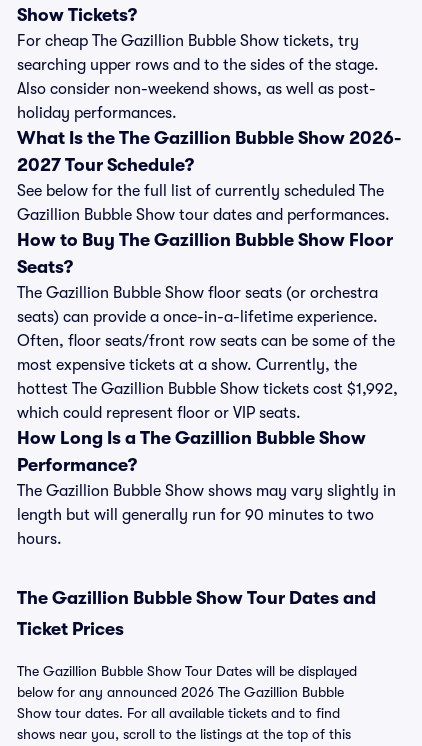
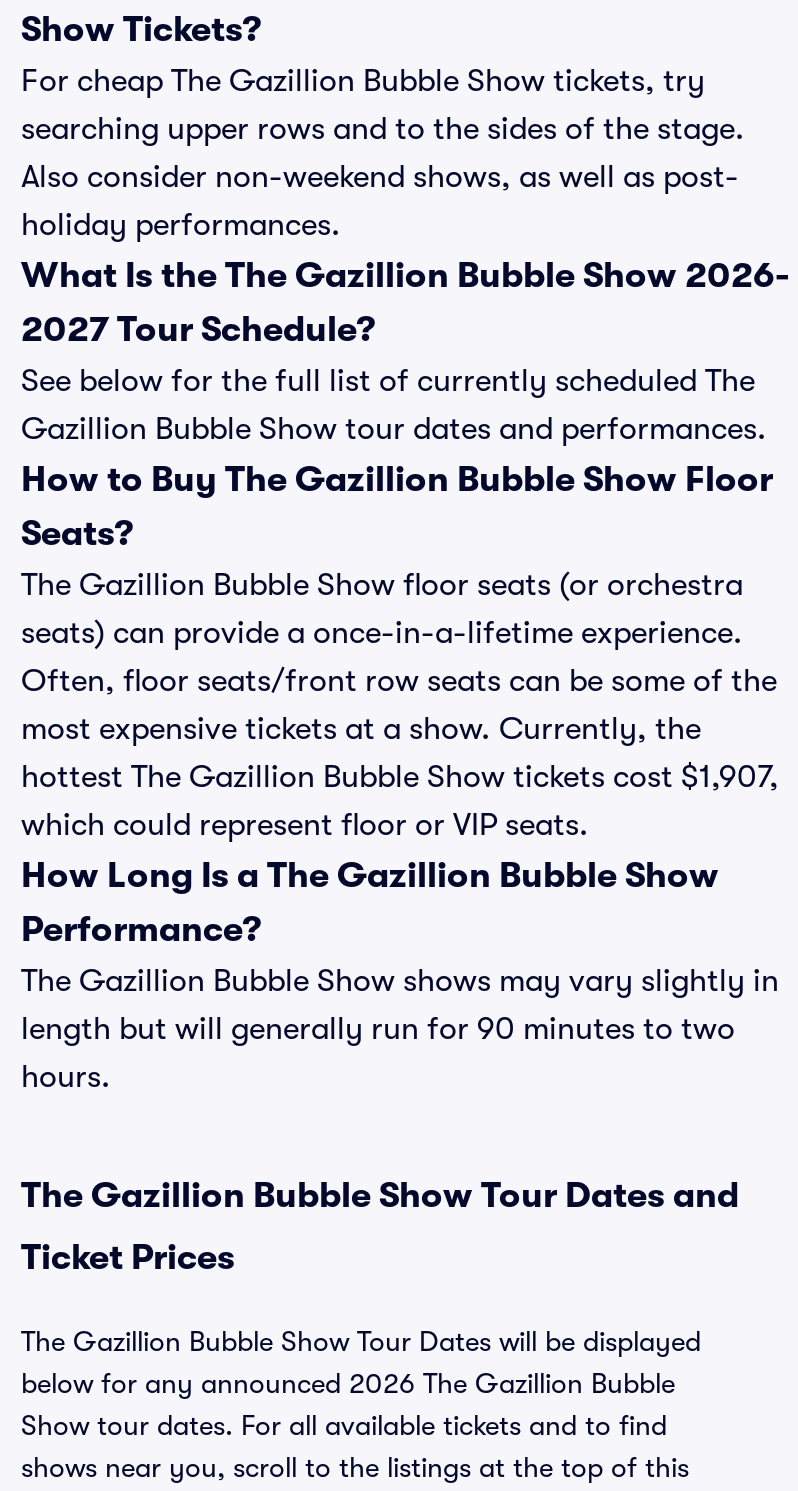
- hottest The Gazillion Bubble Show tickets cost $1,992,
+ hottest The Gazillion Bubble Show tickets cost $1,907,
